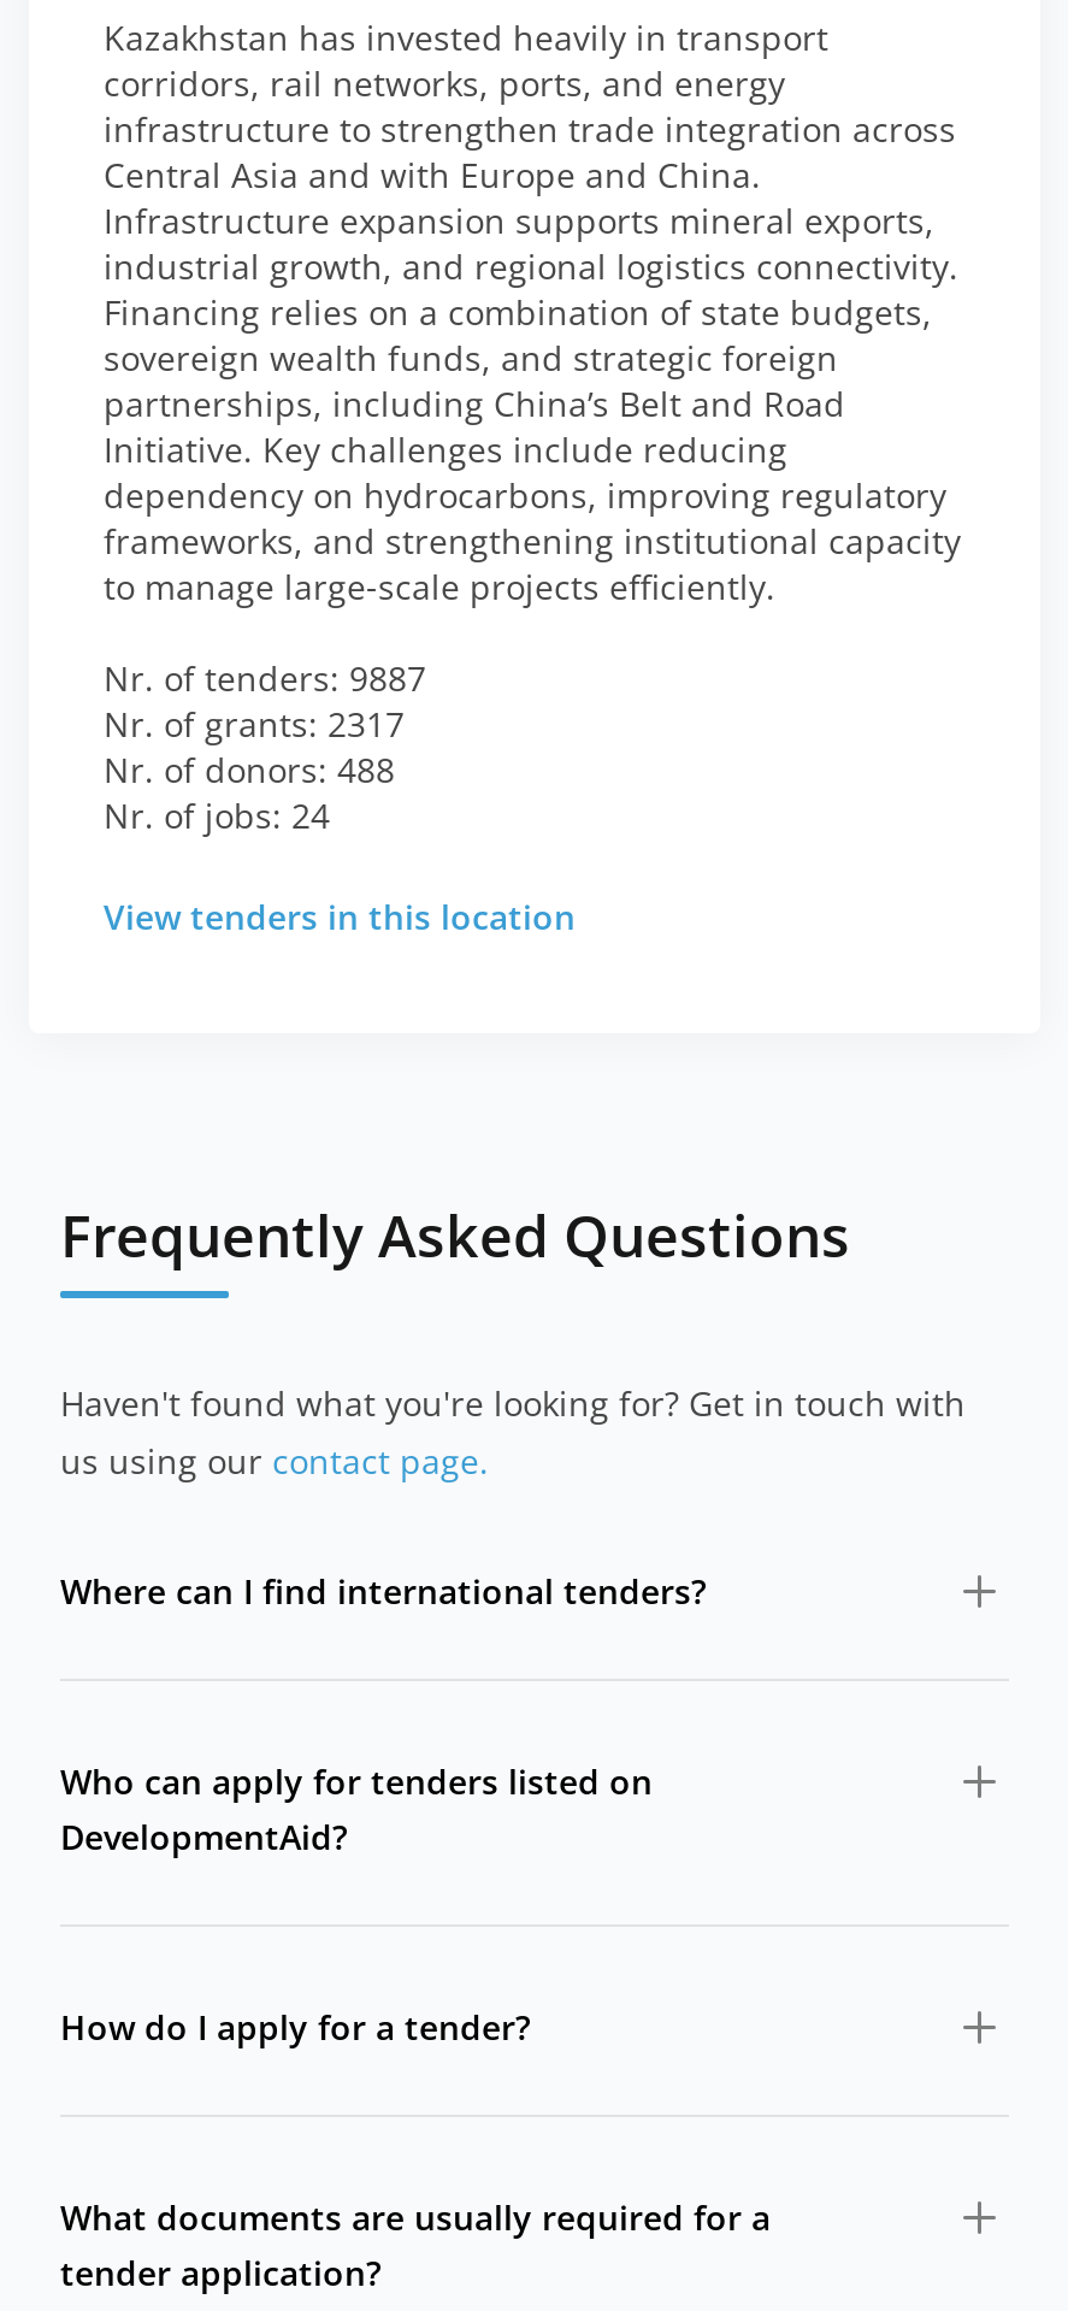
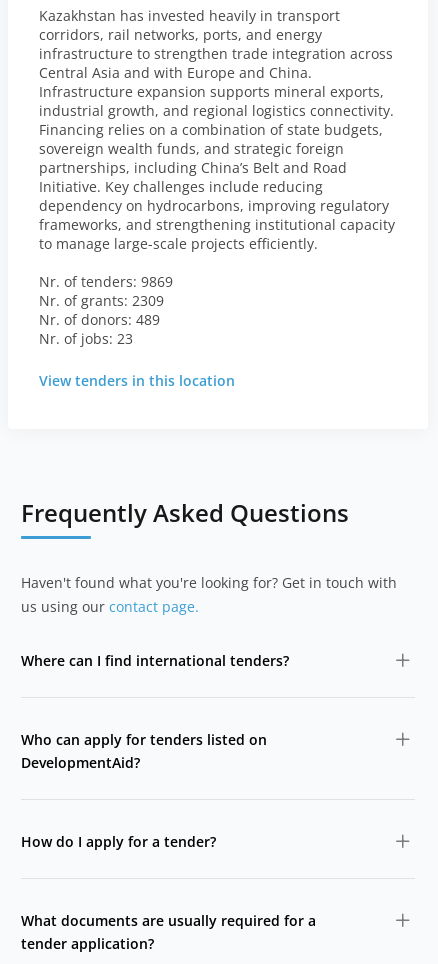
- Nr. of tenders: 9887
+ Nr. of tenders: 9869

- Nr. of grants: 2317
+ Nr. of grants: 2309

- Nr. of donors: 488
+ Nr. of donors: 489

- Nr. of jobs: 24
+ Nr. of jobs: 23
